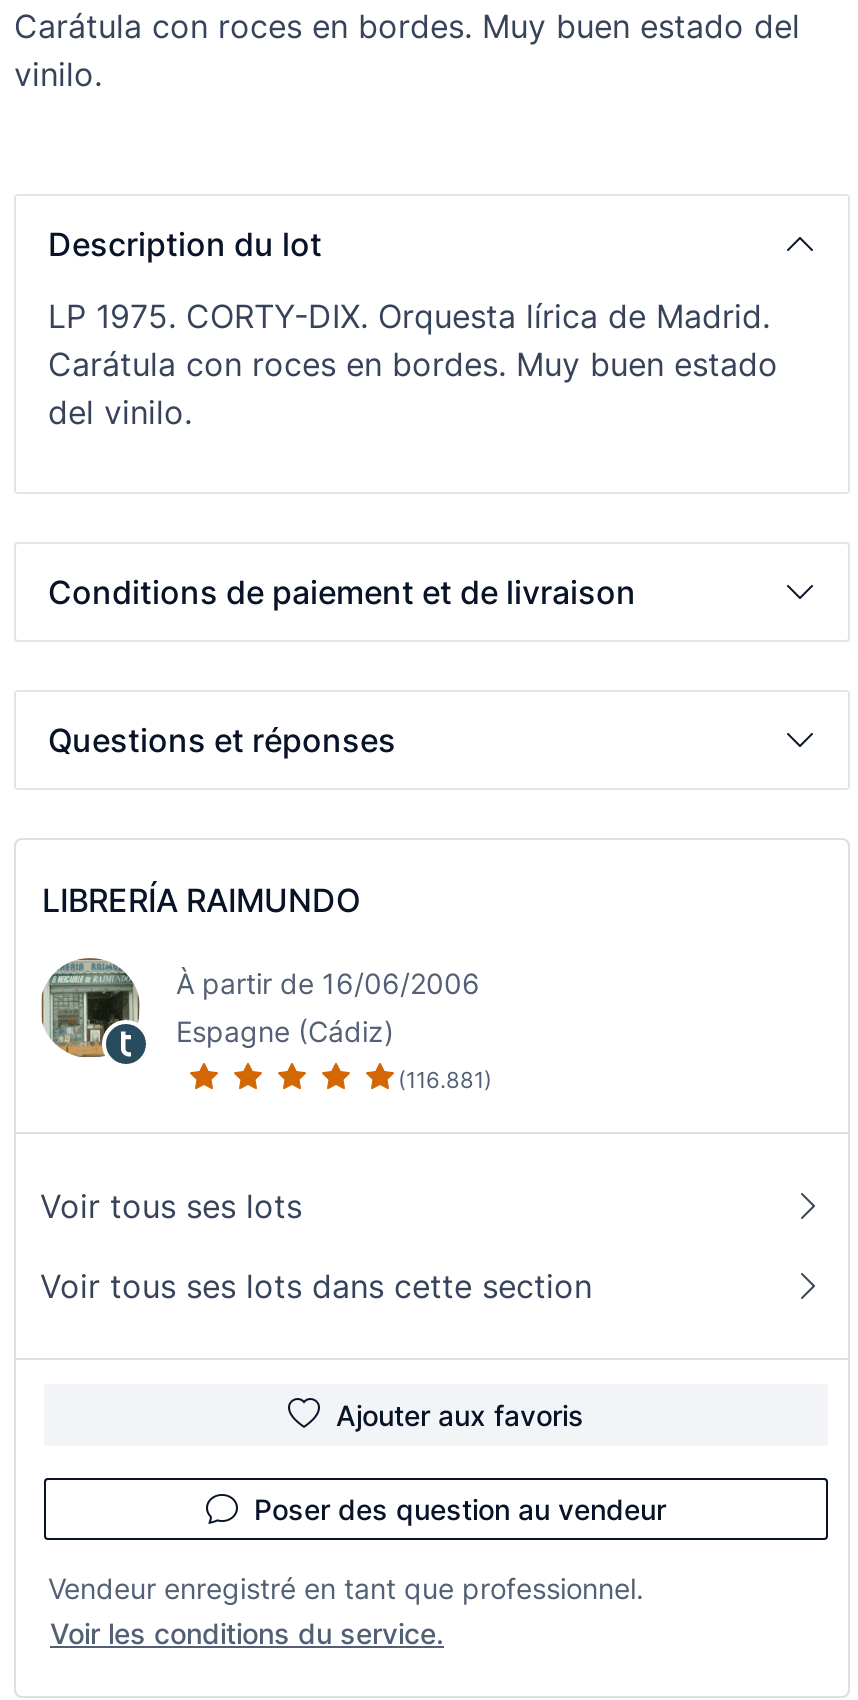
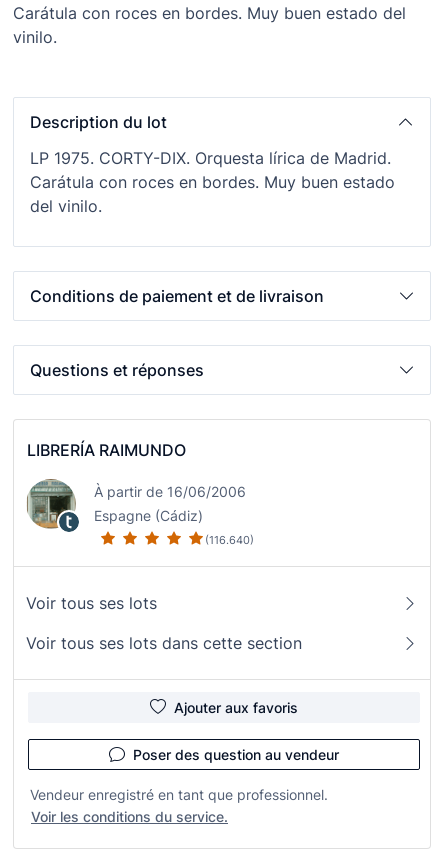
- (116.881)
+ (116.640)
